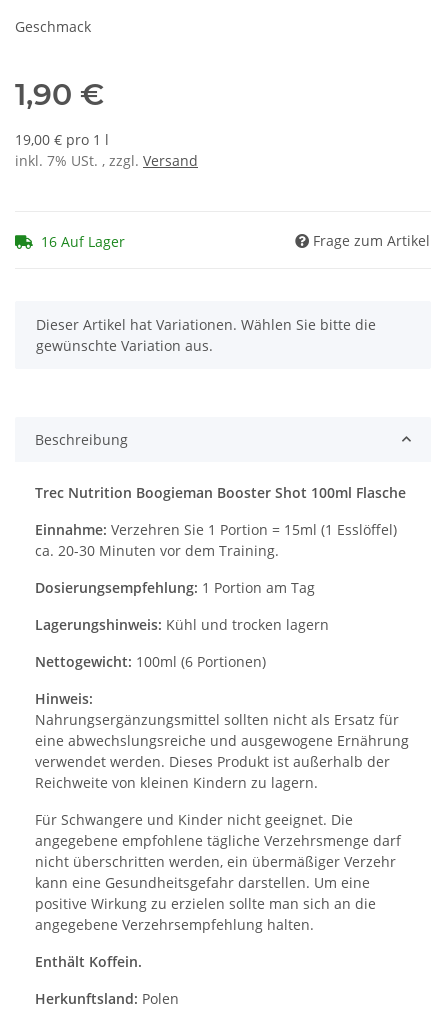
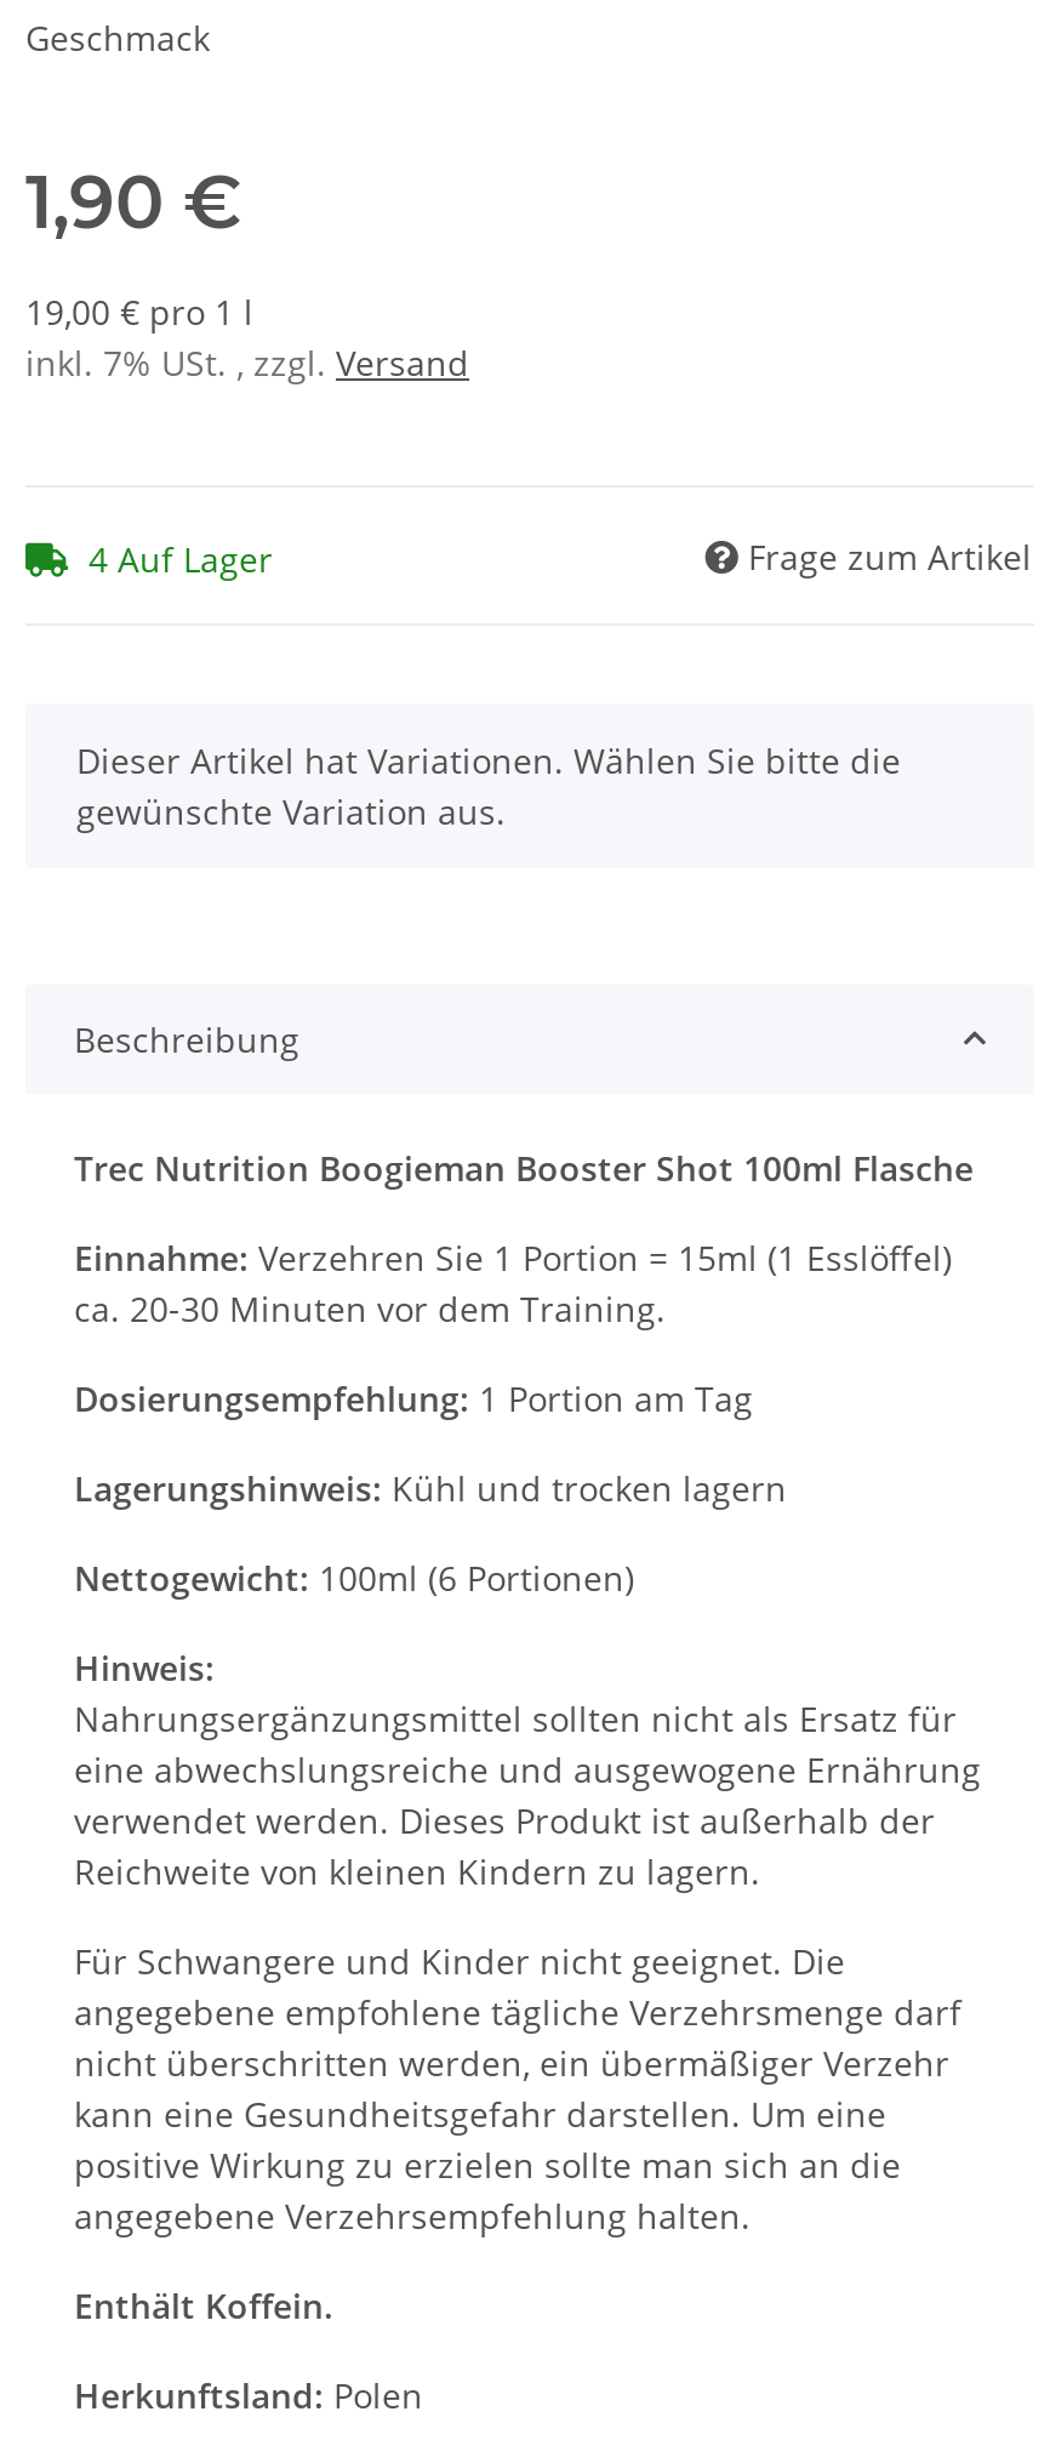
- 16 Auf Lager
+ 4 Auf Lager
